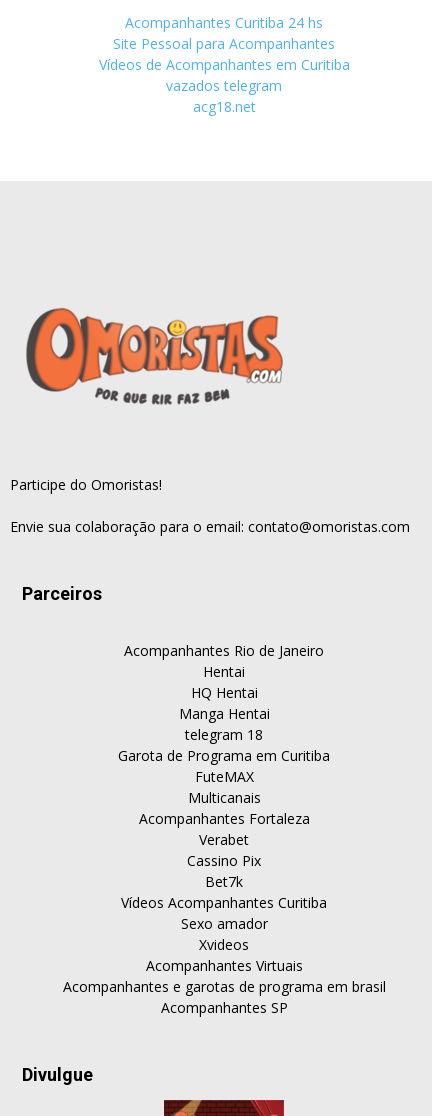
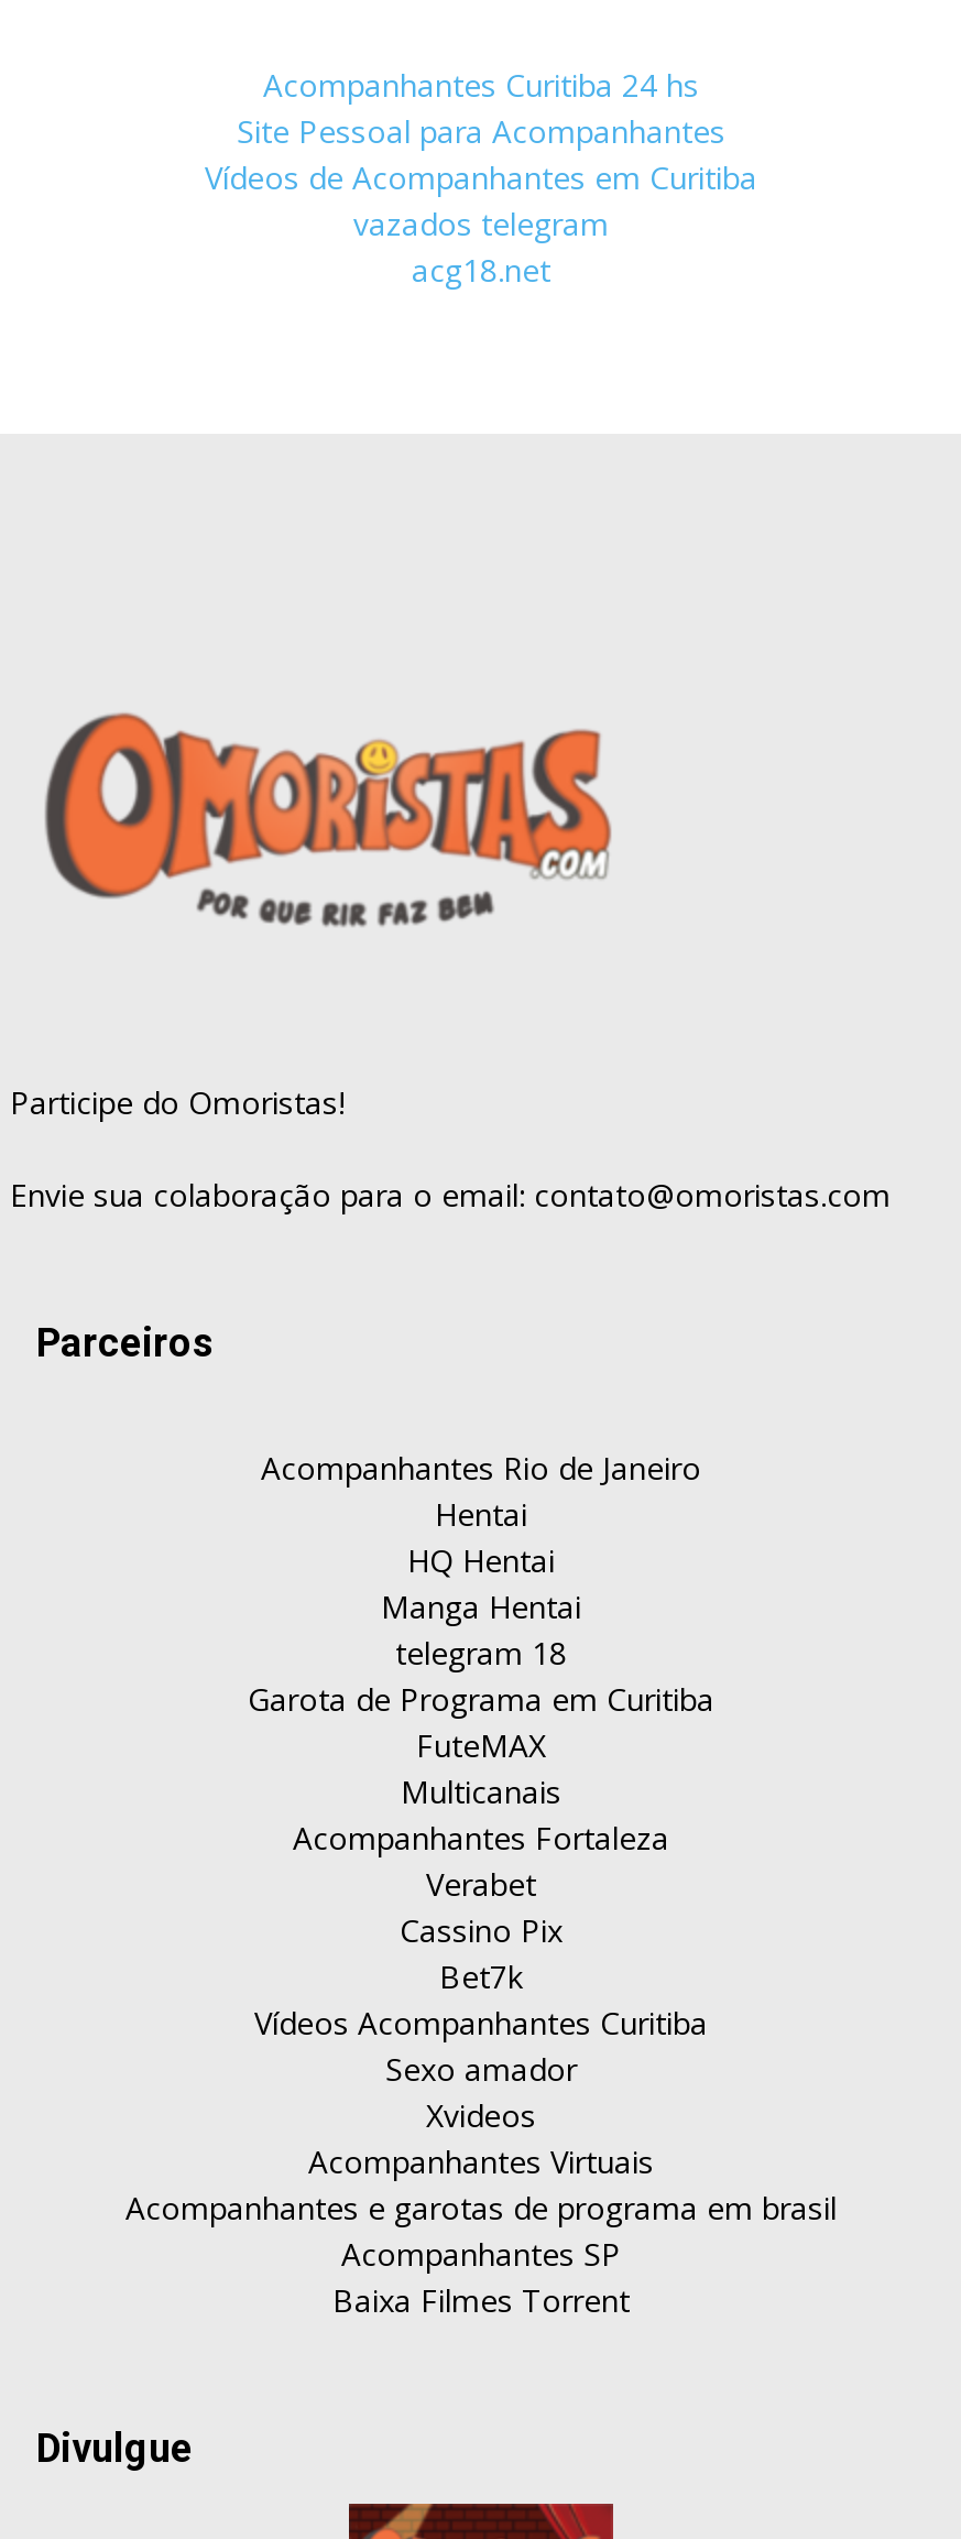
+ Baixa Filmes Torrent
